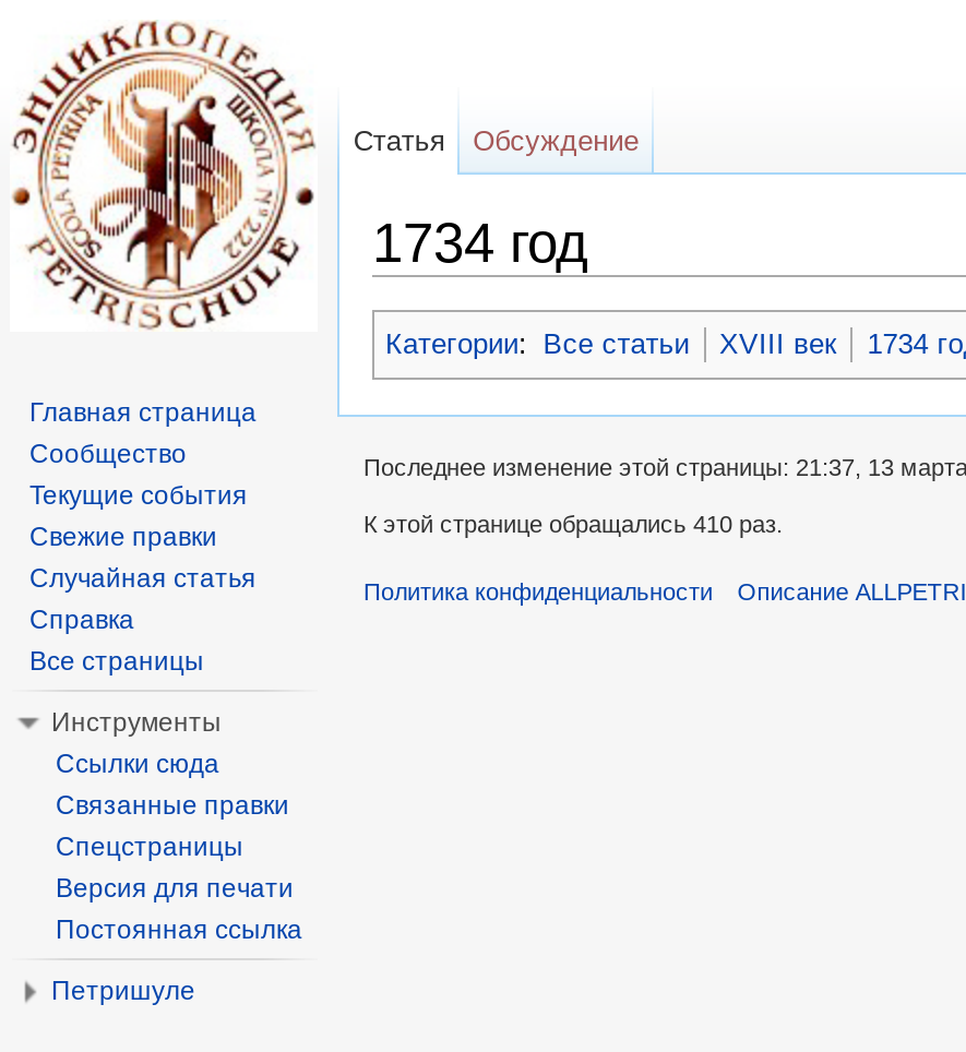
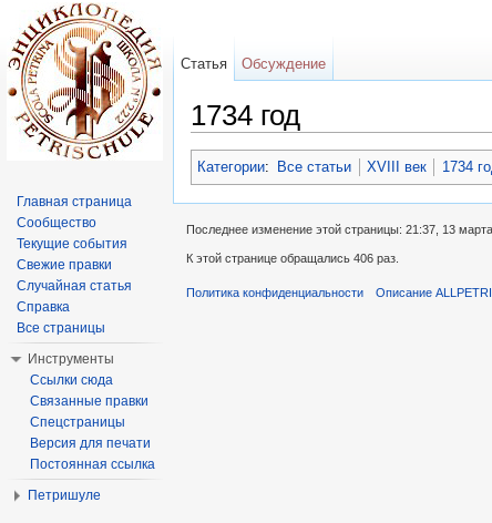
- К этой странице обращались 410 раз.
+ К этой странице обращались 406 раз.
